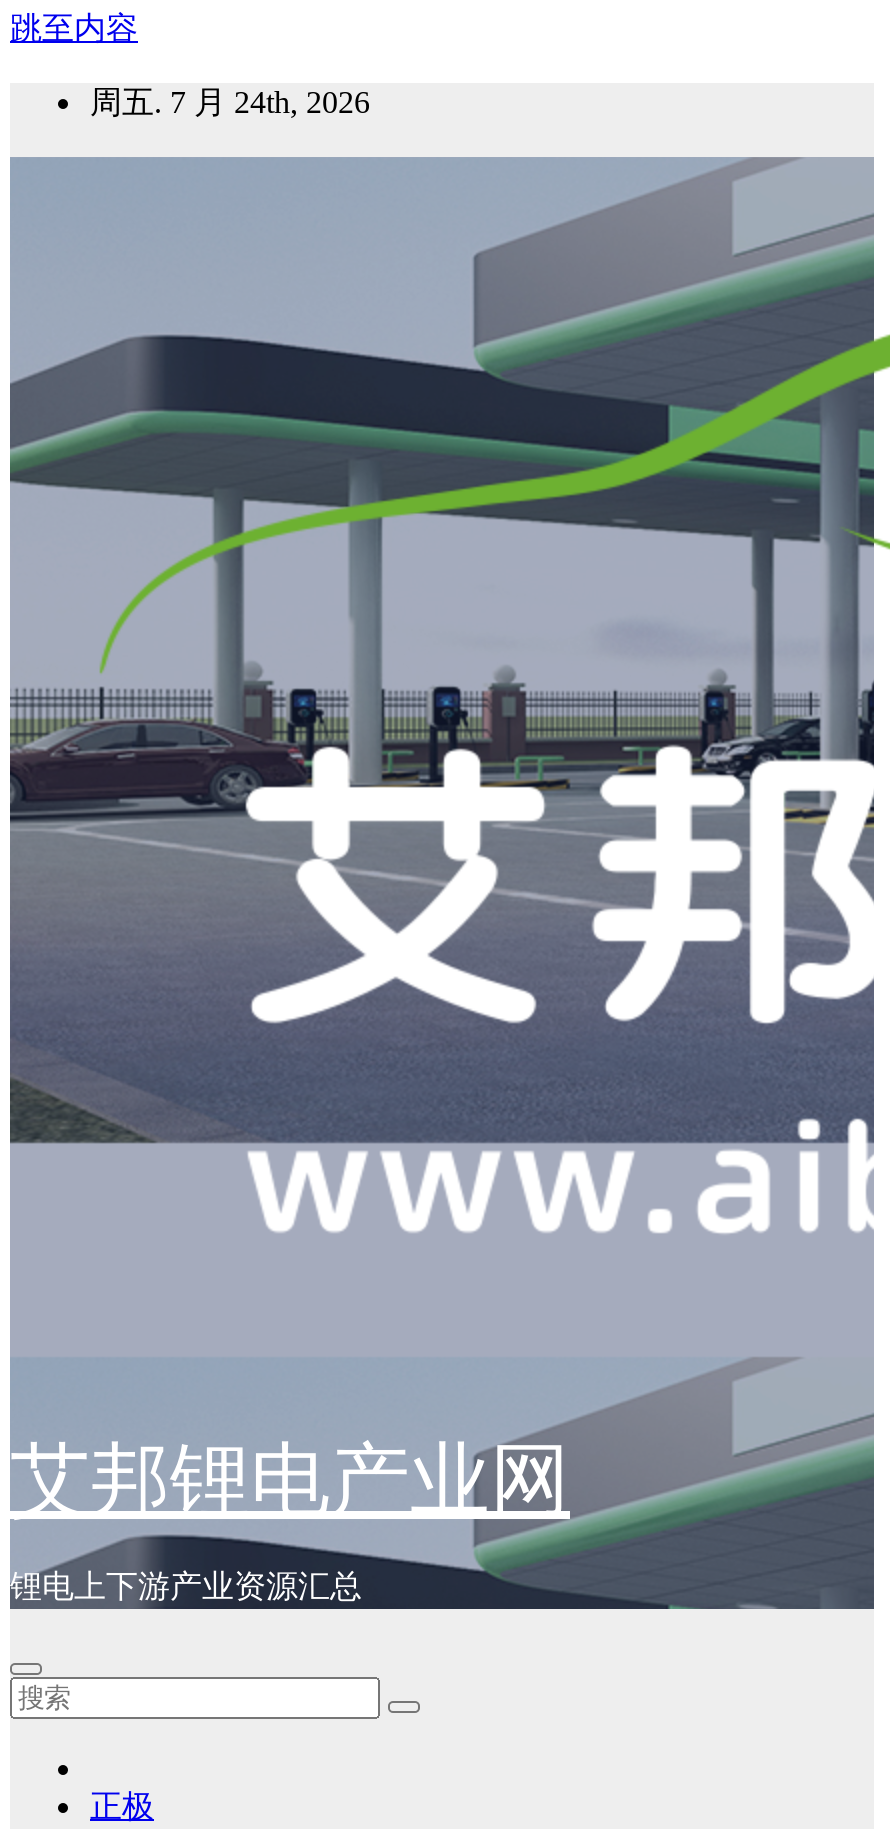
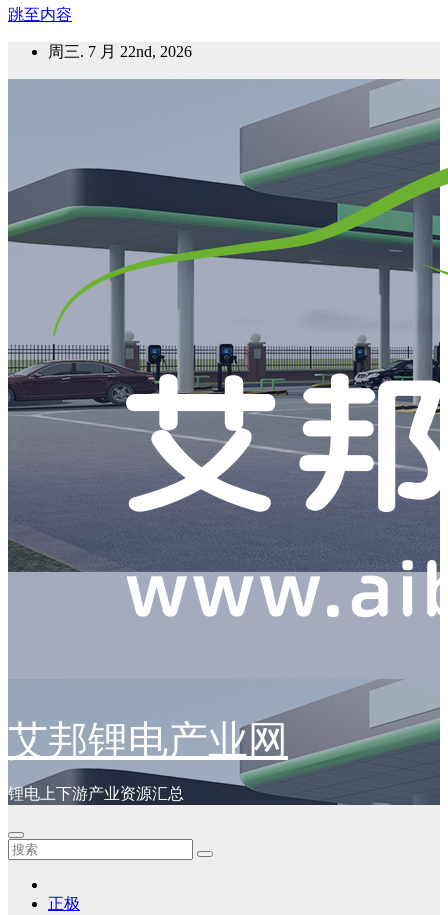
- 周五. 7 月 24th, 2026
+ 周三. 7 月 22nd, 2026
